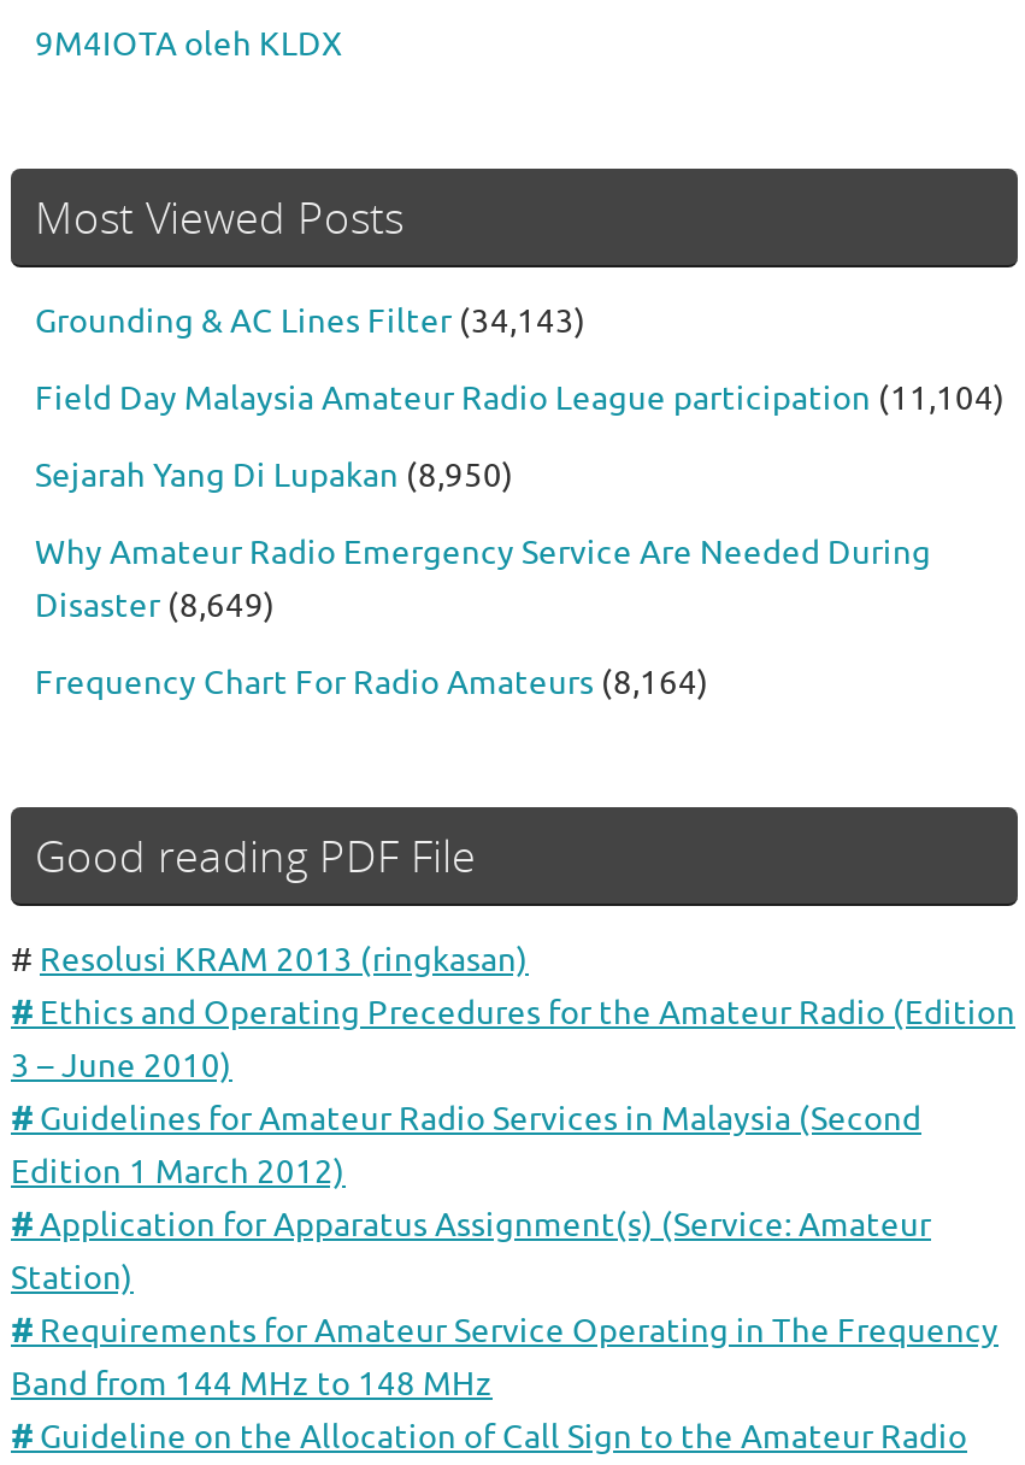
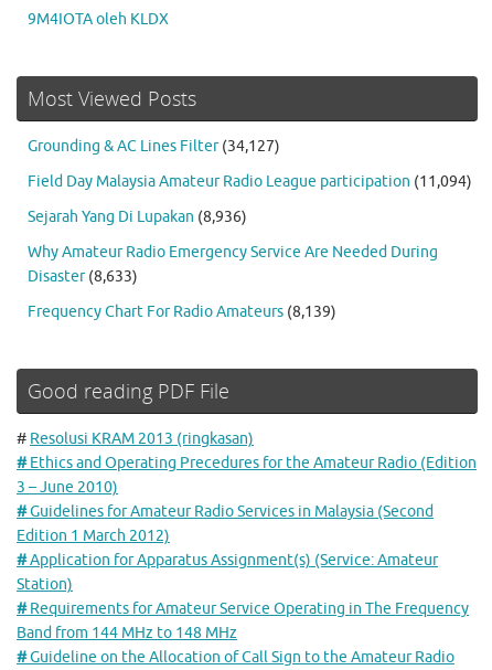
- Grounding & AC Lines Filter (34,143)
+ Grounding & AC Lines Filter (34,127)

- Field Day Malaysia Amateur Radio League participation (11,104)
+ Field Day Malaysia Amateur Radio League participation (11,094)

- Sejarah Yang Di Lupakan (8,950)
+ Sejarah Yang Di Lupakan (8,936)

- Disaster (8,649)
+ Disaster (8,633)

- Frequency Chart For Radio Amateurs (8,164)
+ Frequency Chart For Radio Amateurs (8,139)
